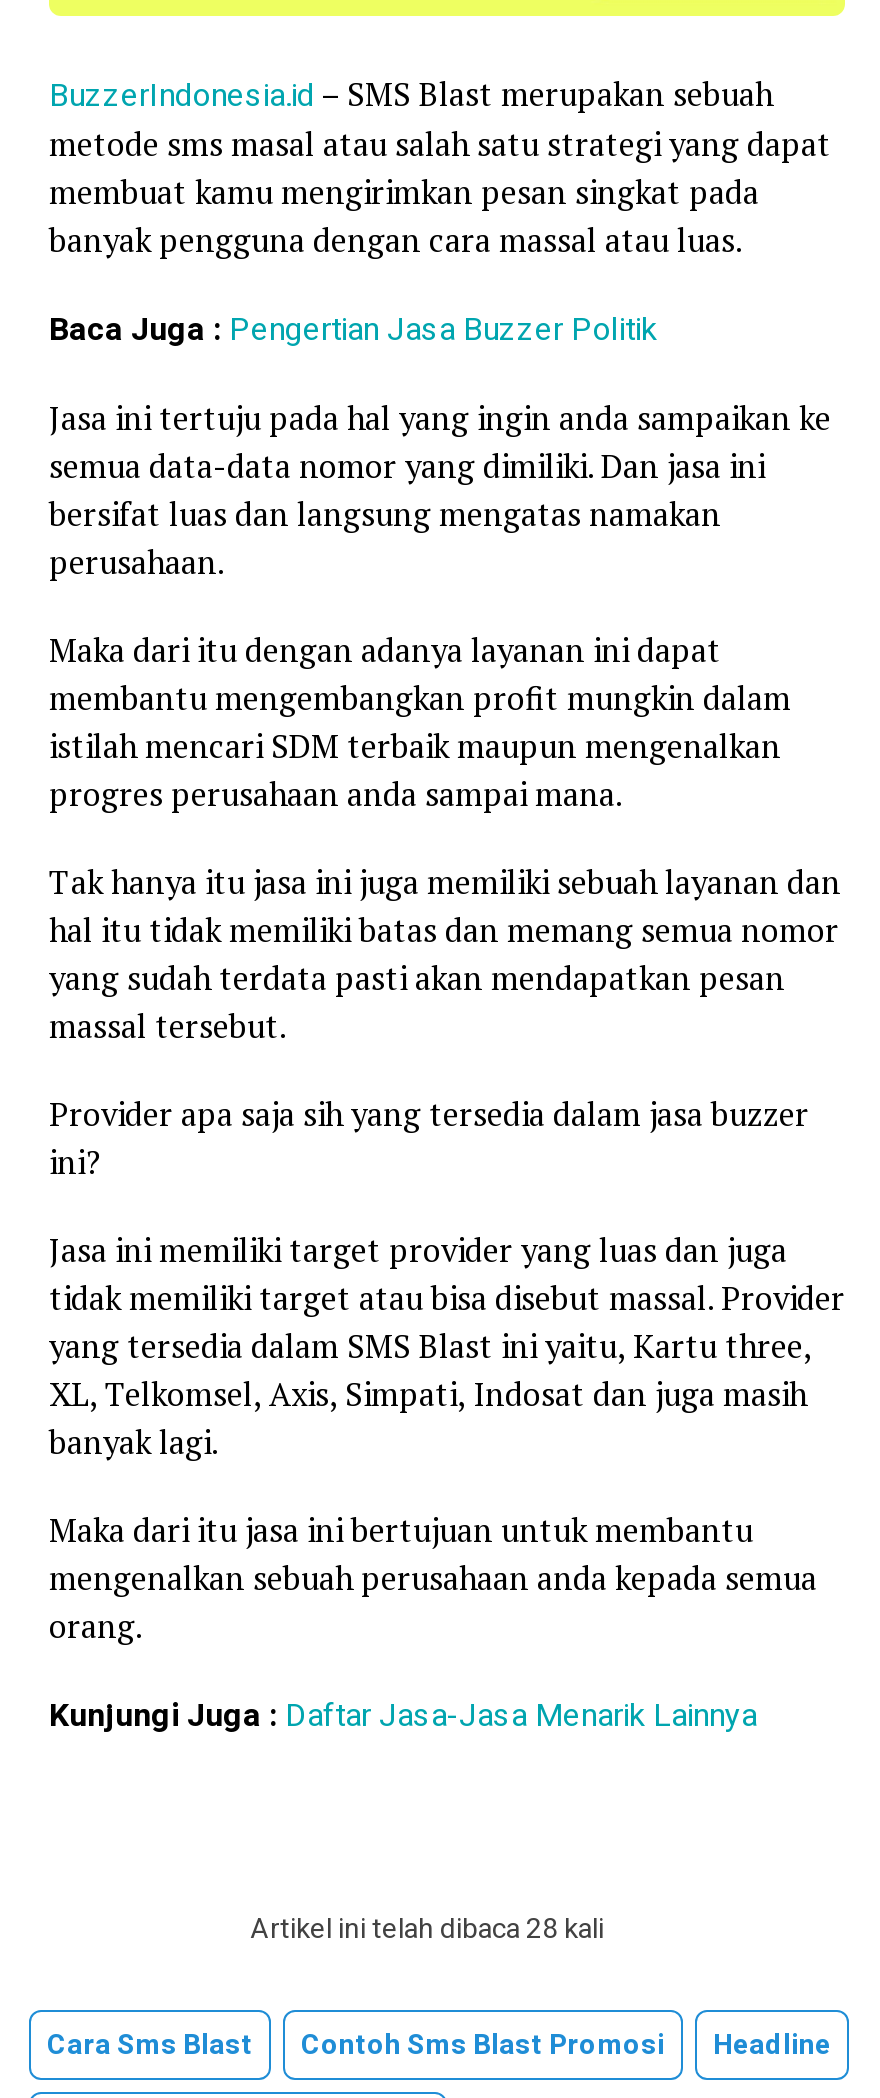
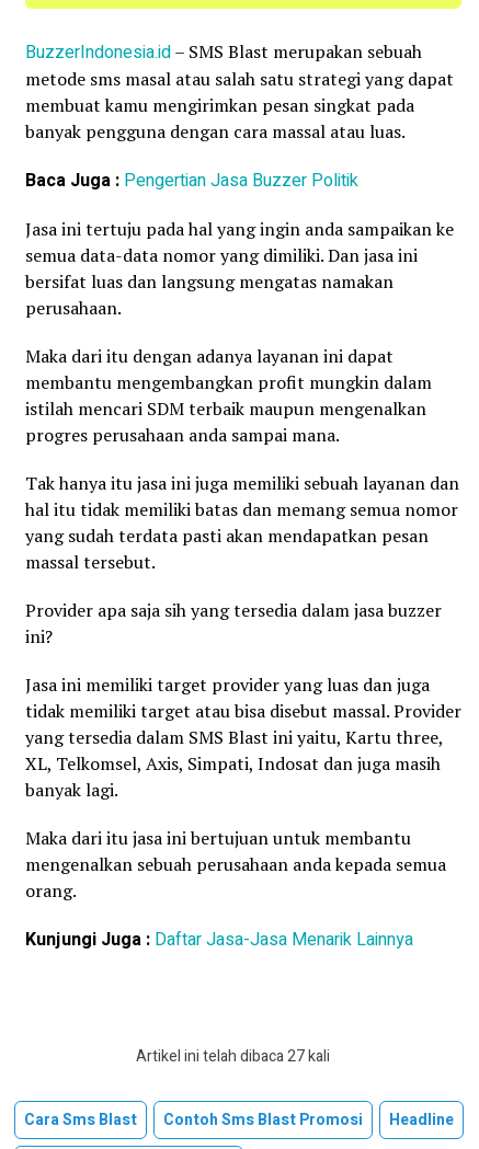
- Artikel ini telah dibaca 28 kali
+ Artikel ini telah dibaca 27 kali
